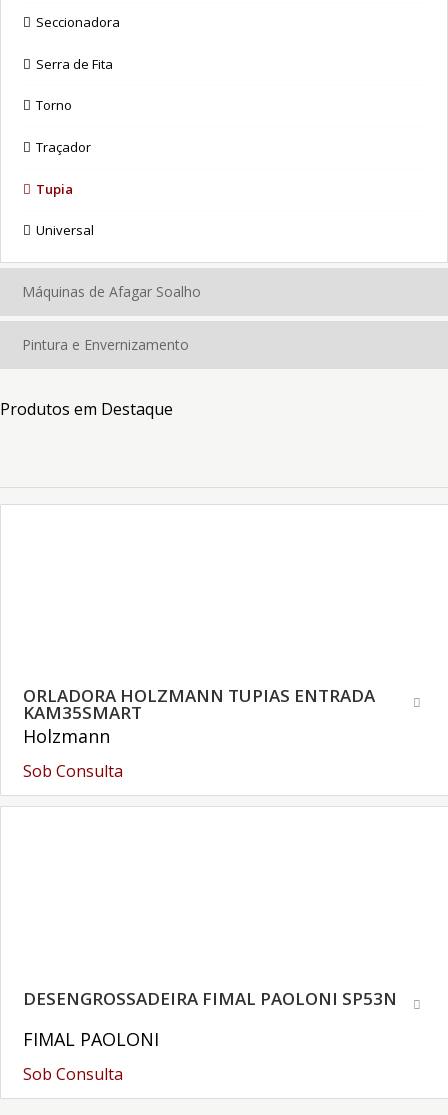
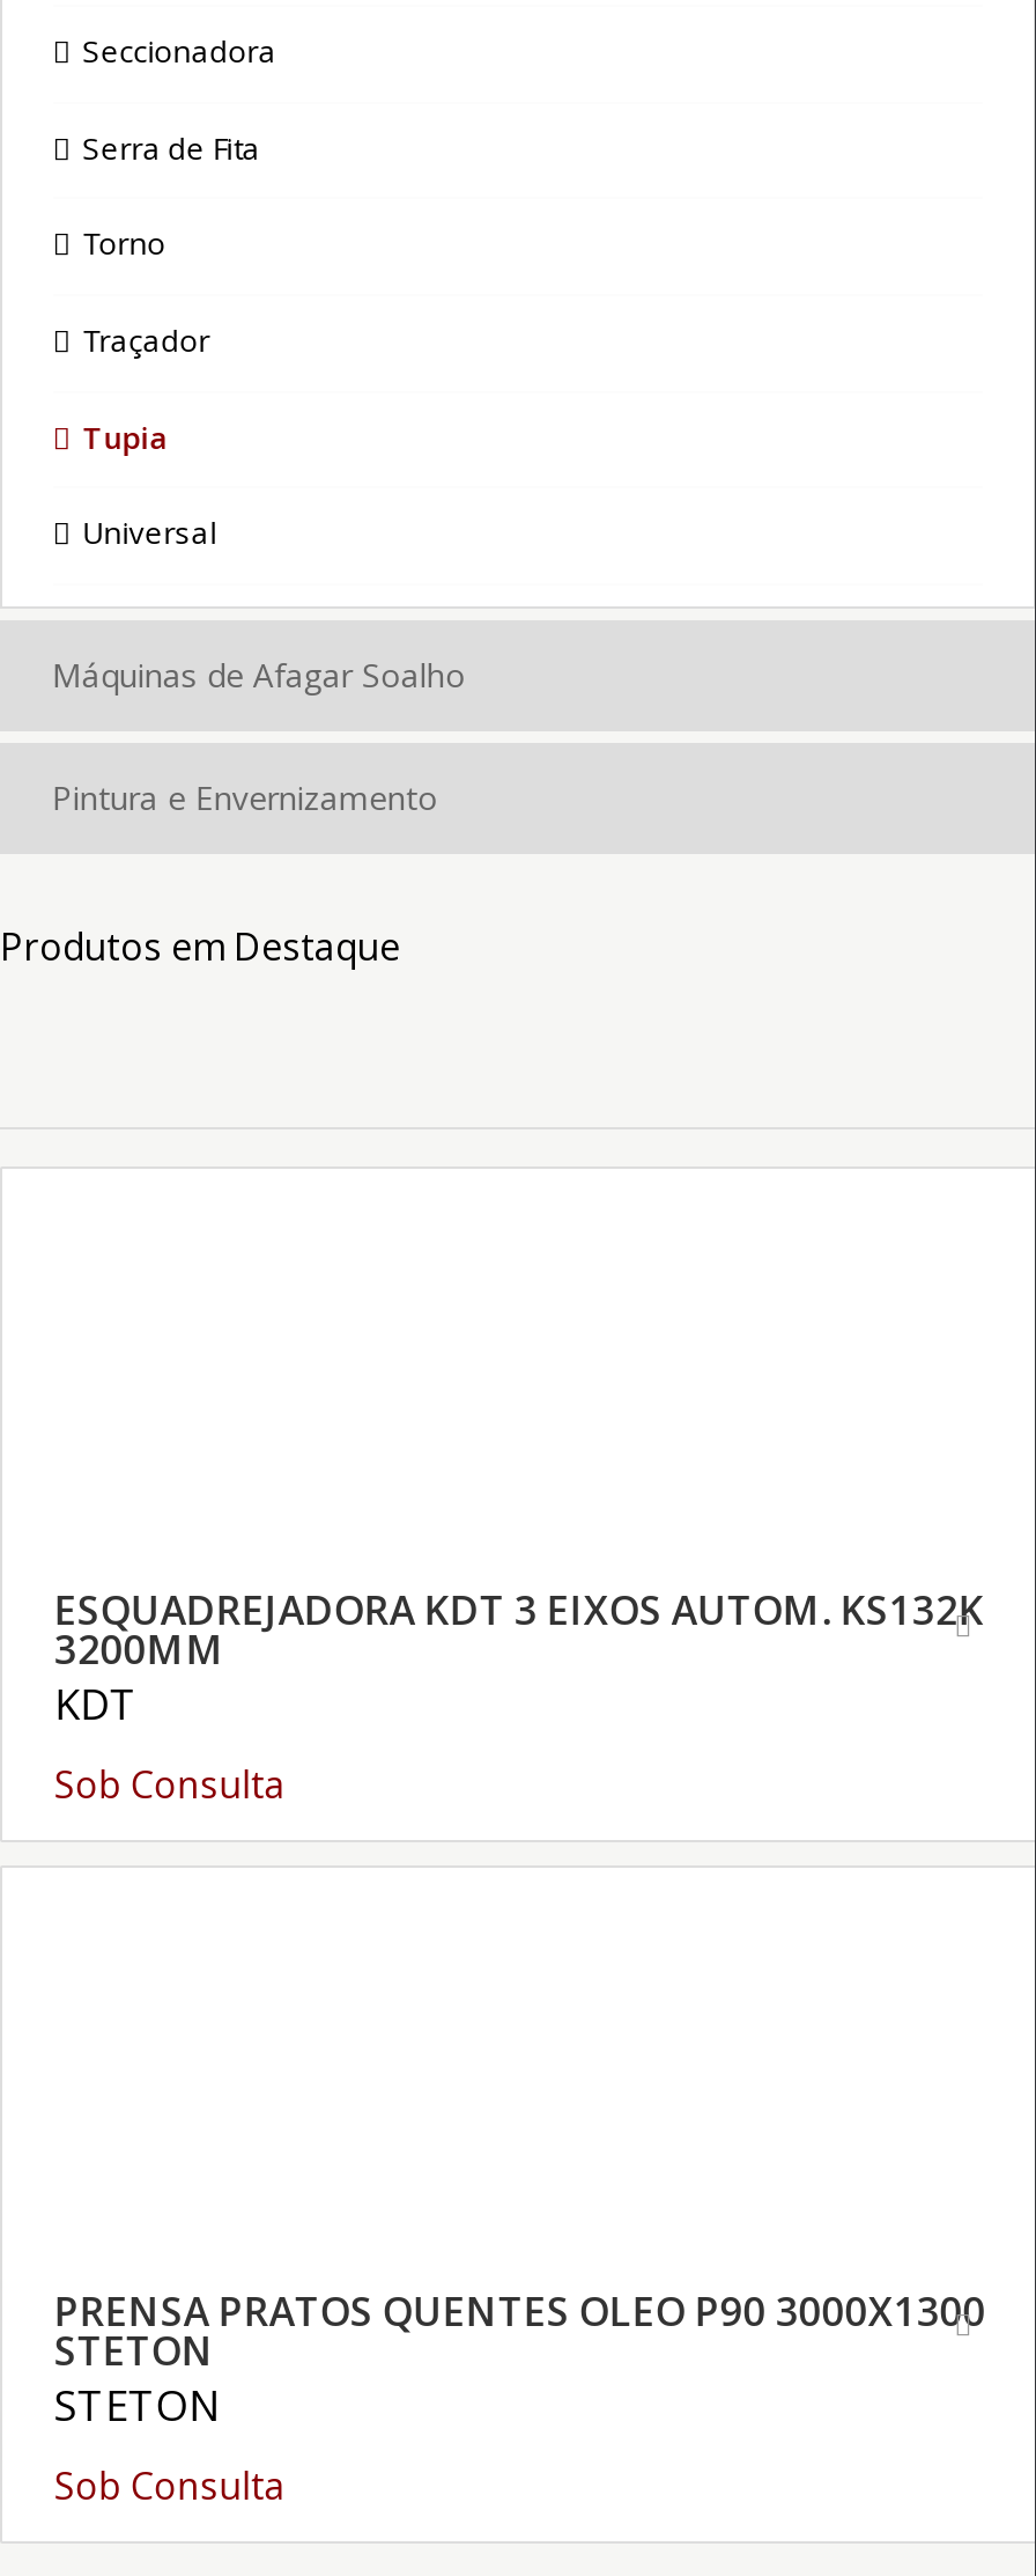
- ORLADORA HOLZMANN TUPIAS ENTRADA
- KAM35SMART
- Holzmann
+ ESQUADREJADORA KDT 3 EIXOS AUTOM. KS132K
+ 3200MM
+ KDT

- DESENGROSSADEIRA FIMAL PAOLONI SP53N
- FIMAL PAOLONI
+ PRENSA PRATOS QUENTES OLEO P90 3000X1300
+ STETON
+ STETON
